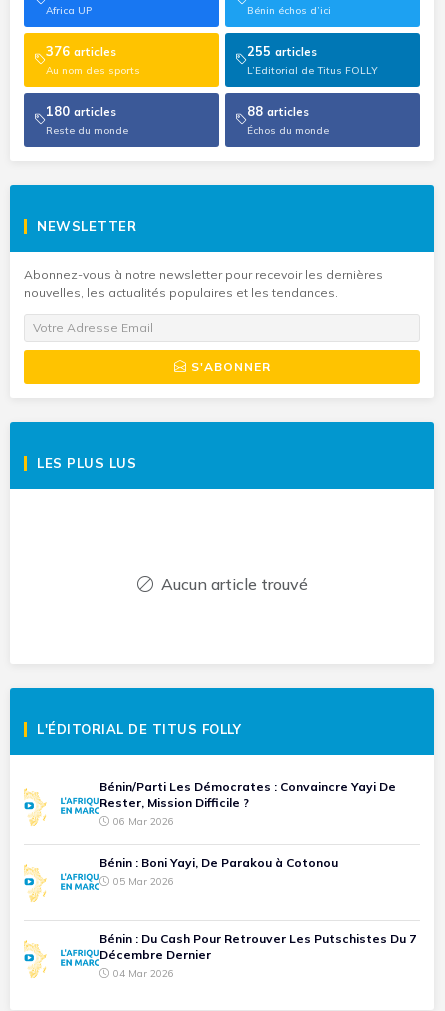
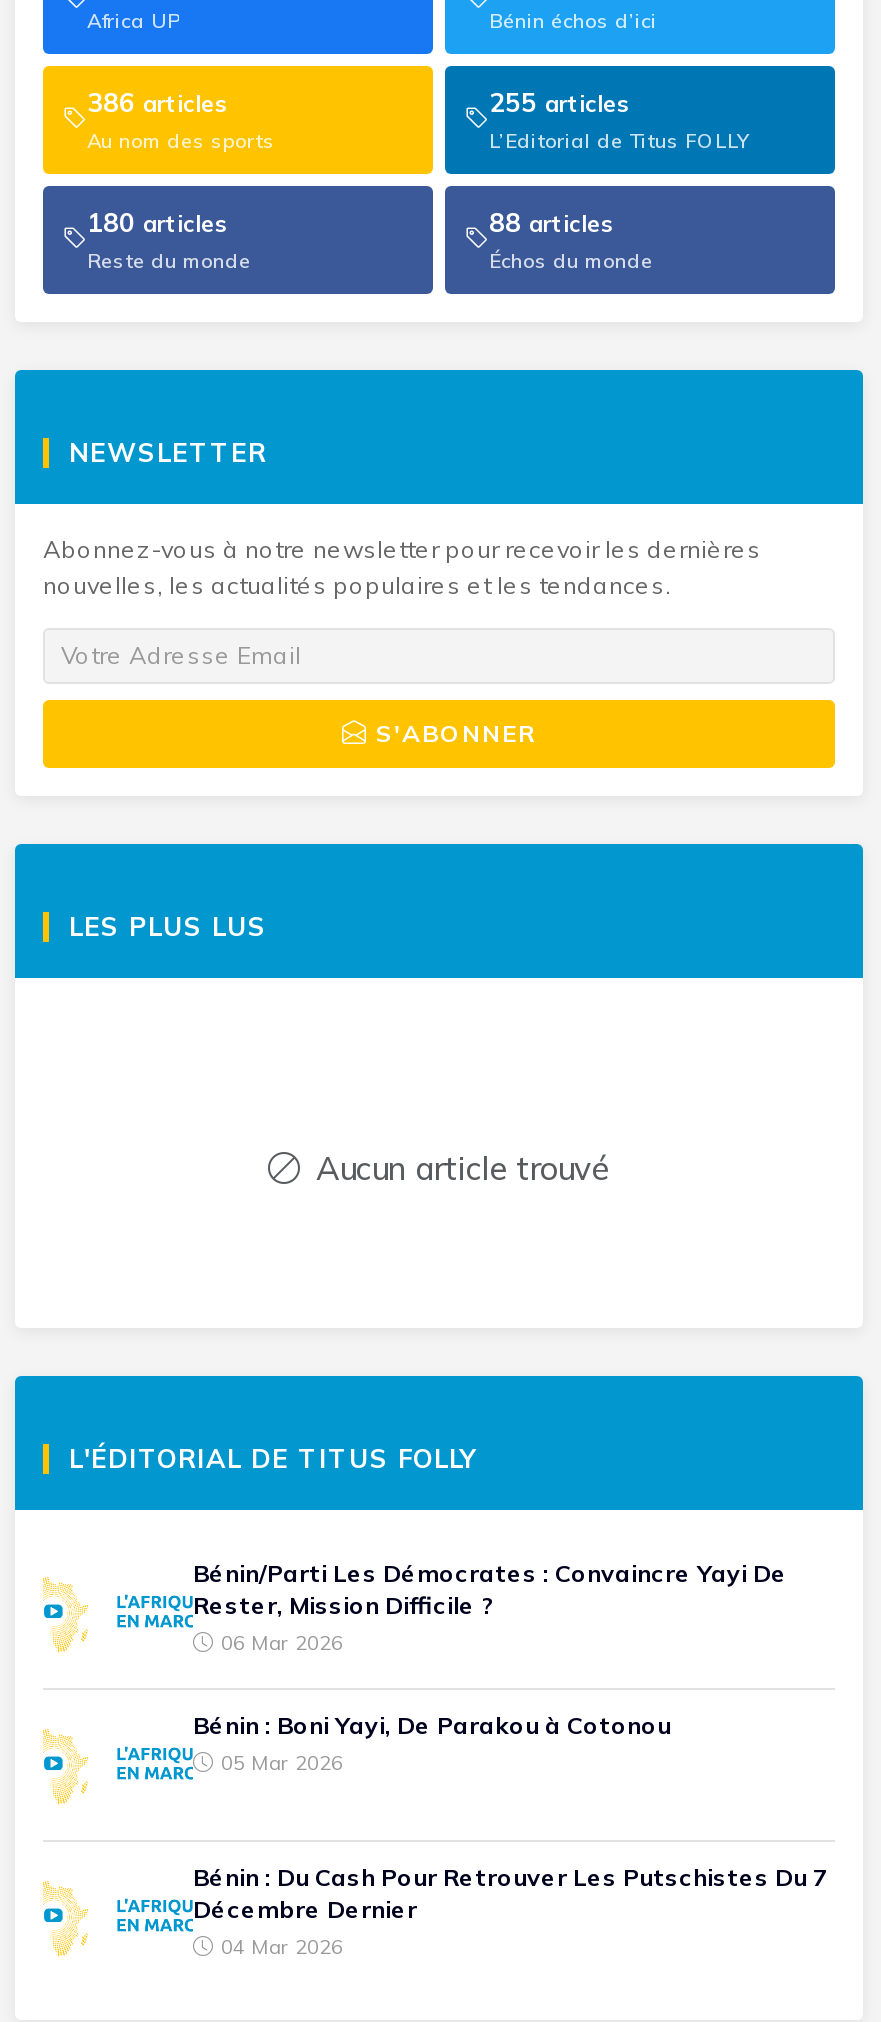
- 376 articles
+ 386 articles
